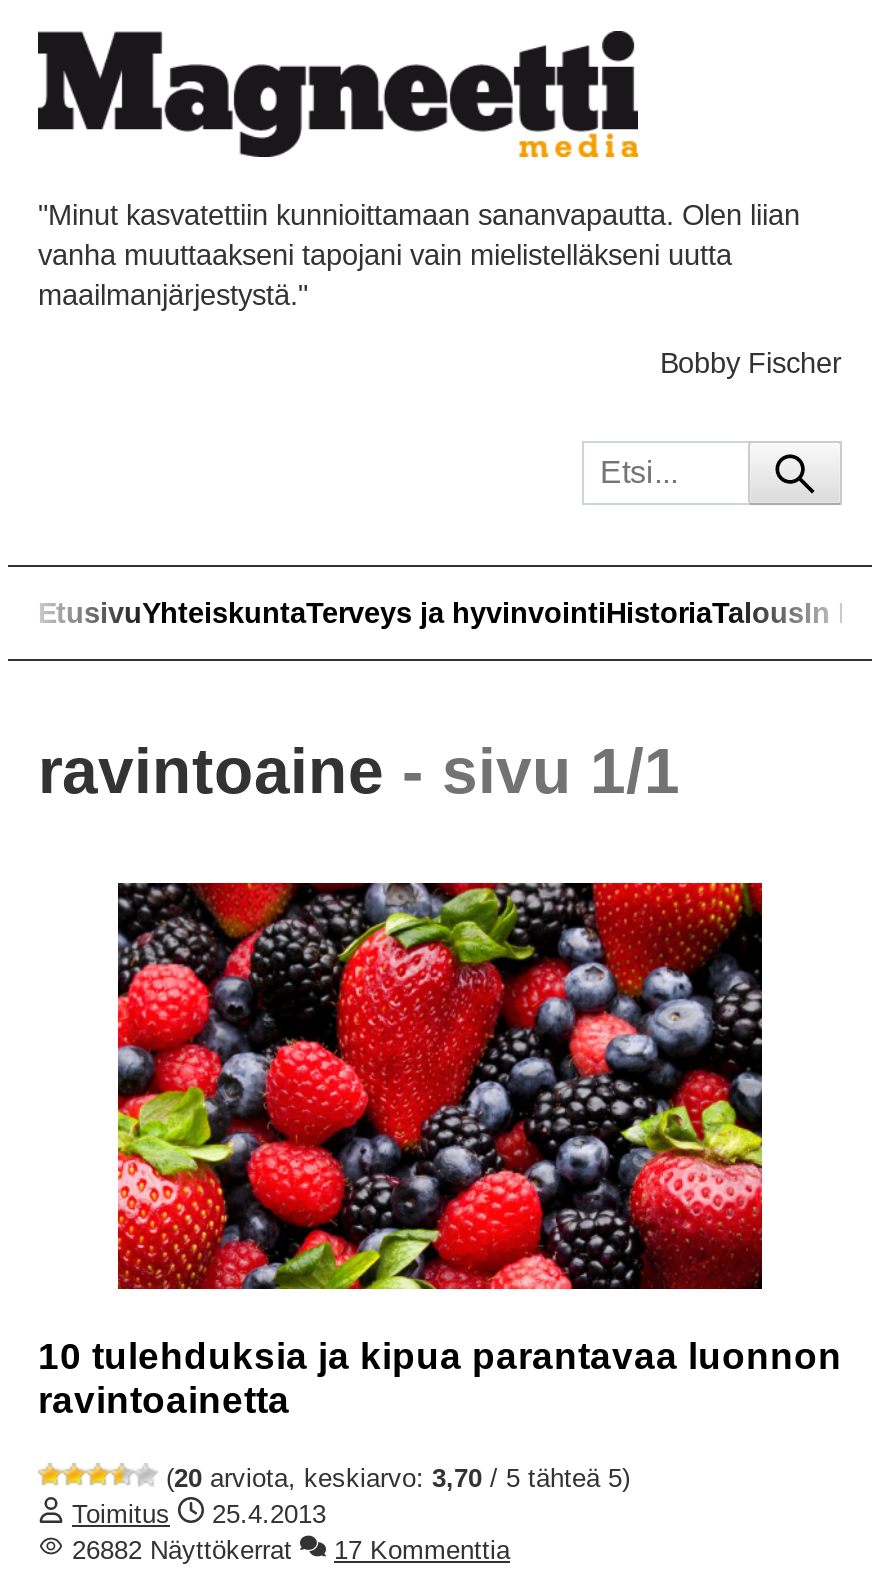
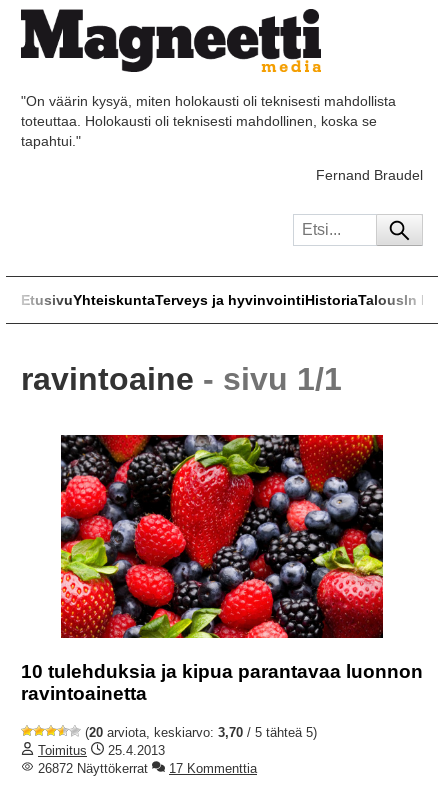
- "Minut kasvatettiin kunnioittamaan sananvapautta. Olen liian
- vanha muuttaakseni tapojani vain mielistelläkseni uutta
- maailmanjärjestystä."
+ "On väärin kysyä, miten holokausti oli teknisesti mahdollista
+ toteuttaa. Holokausti oli teknisesti mahdollinen, koska se
+ tapahtui."

- Bobby Fischer
+ Fernand Braudel

- 26882 Näyttökerrat
+ 26872 Näyttökerrat
